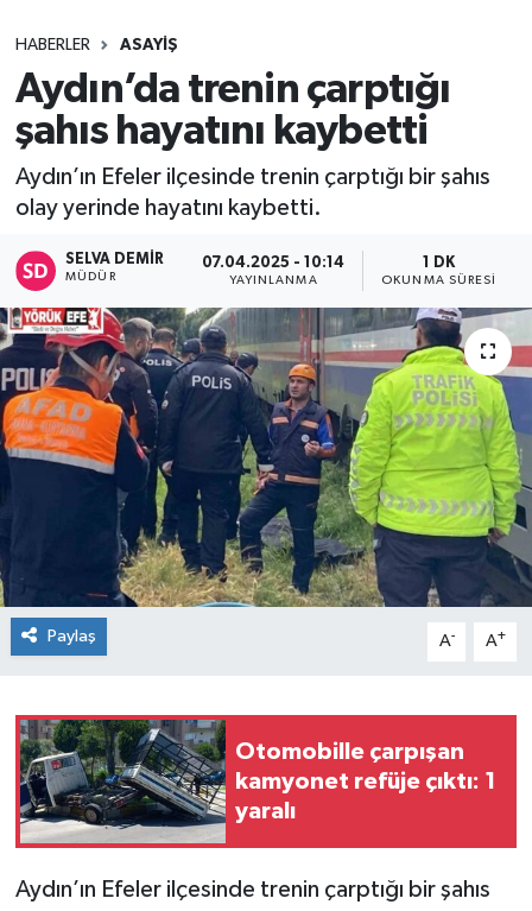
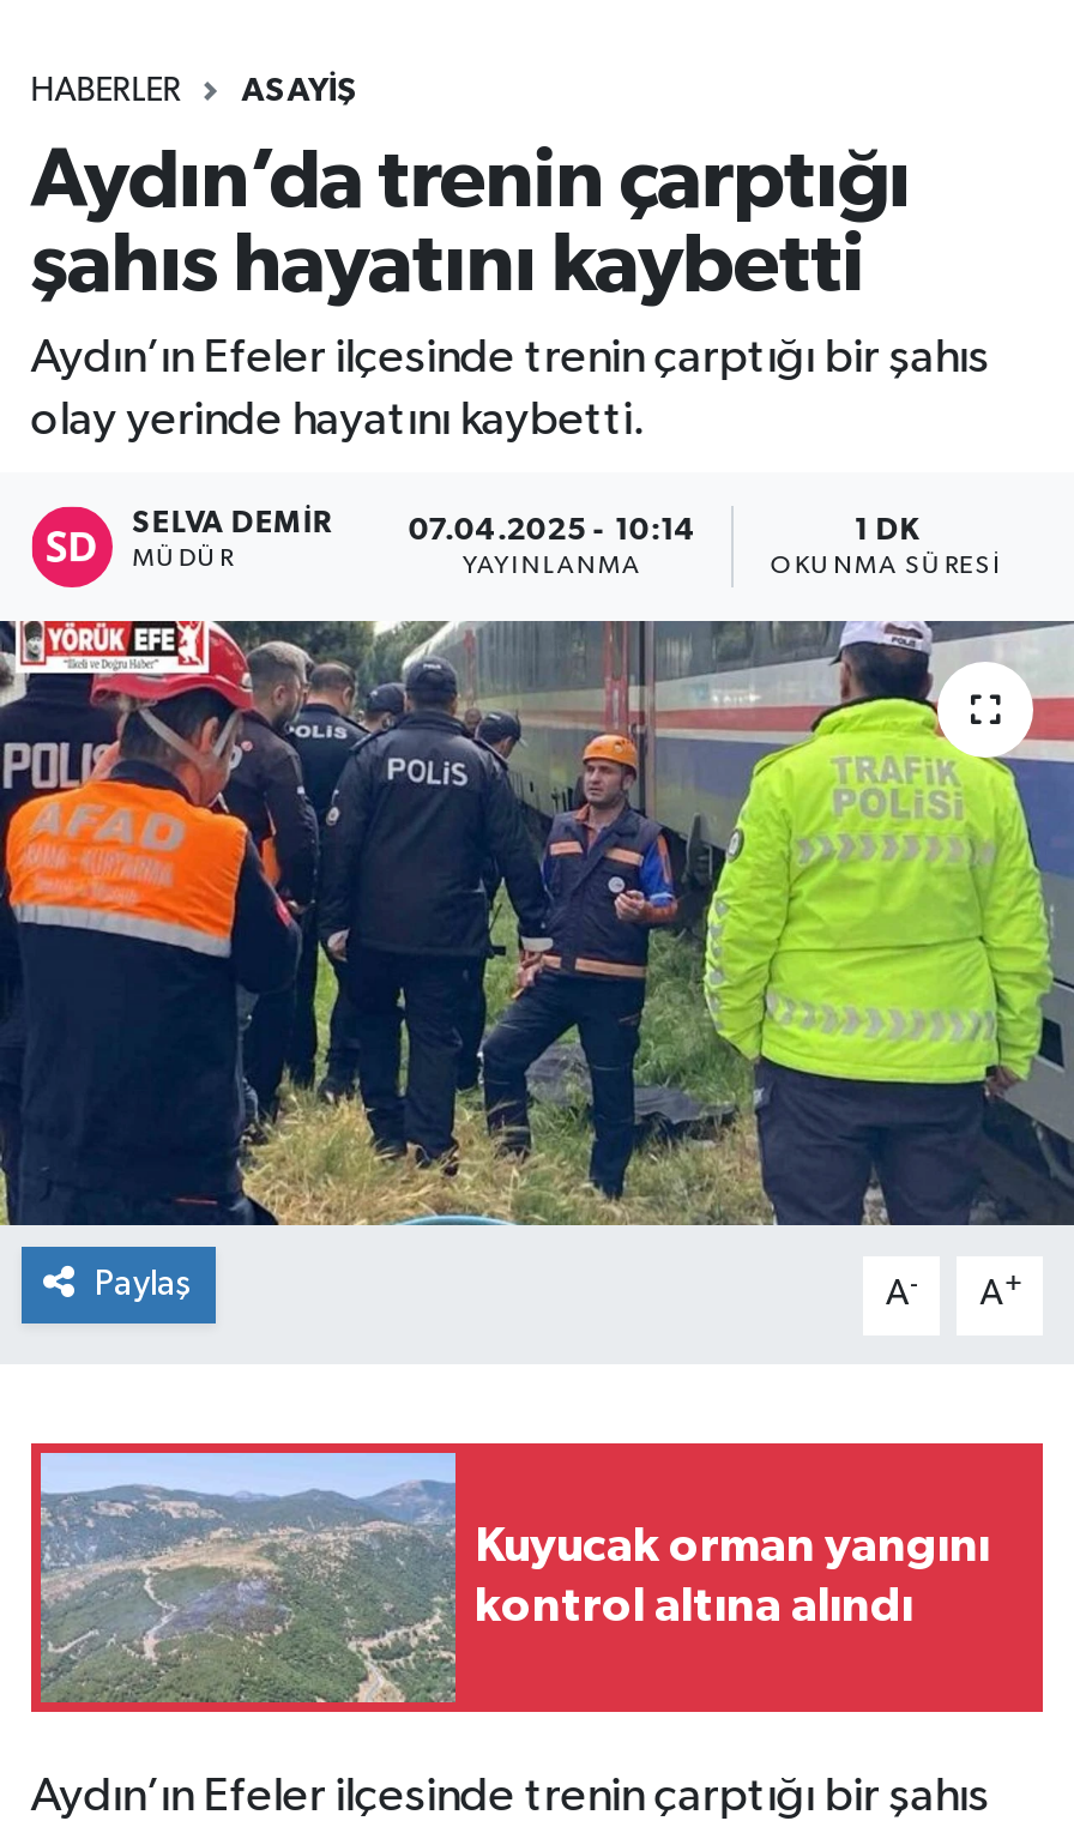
- [image]
- Otomobille çarpışan
- kamyonet refüje çıktı: 1
- yaralı
+ [image]
+ Kuyucak orman yangını
+ kontrol altına alındı
